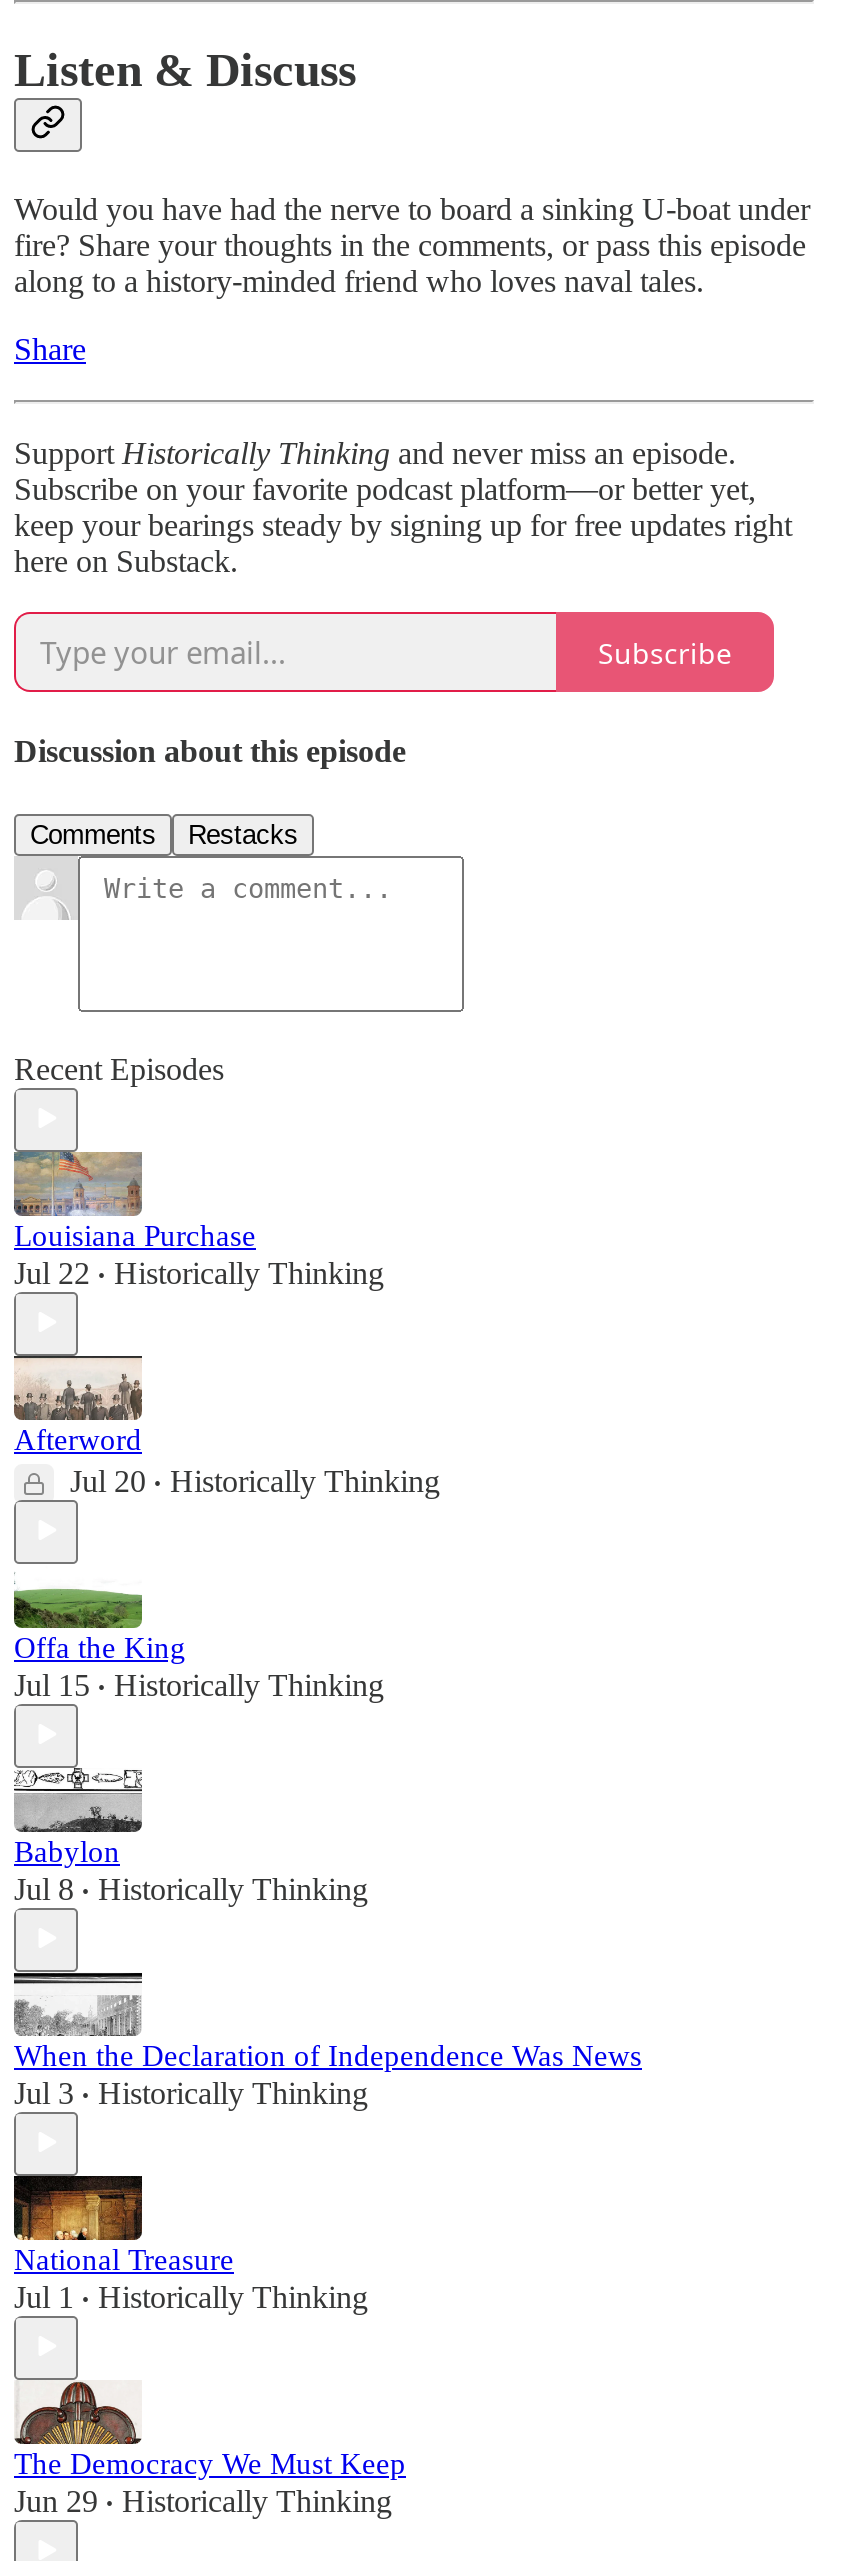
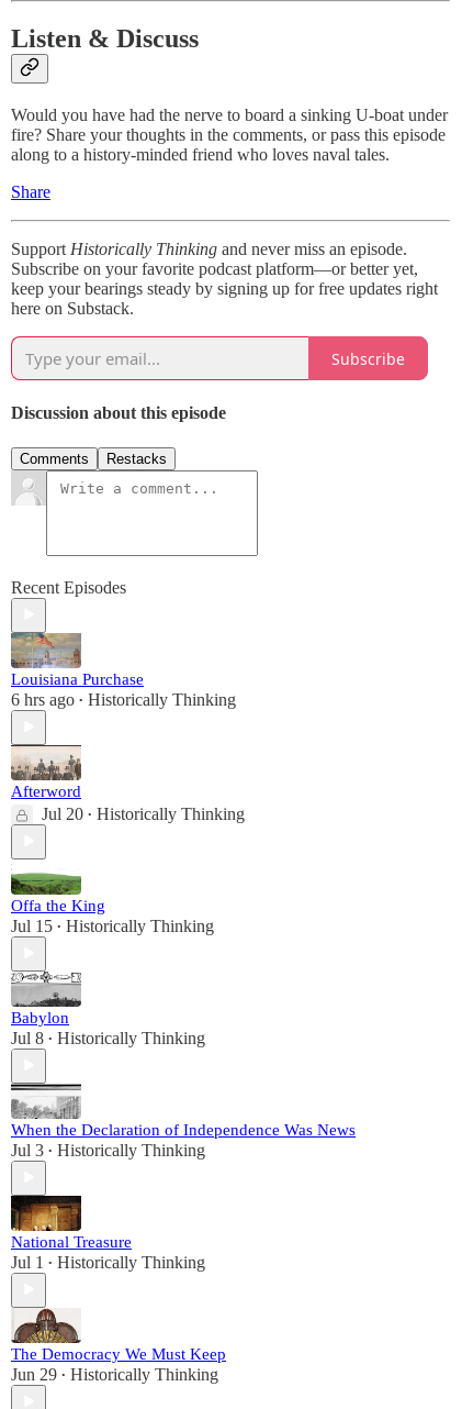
- Jul 22 • Historically Thinking
+ 6 hrs ago • Historically Thinking
